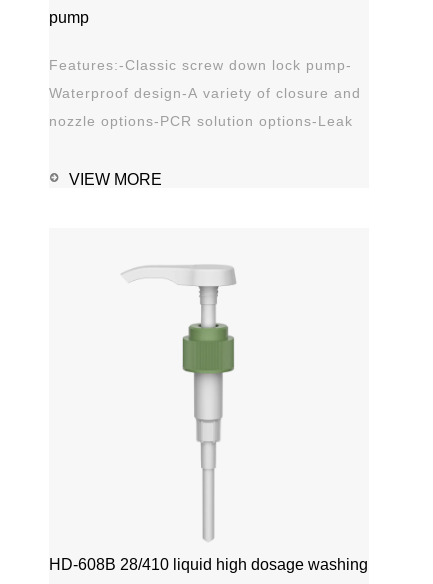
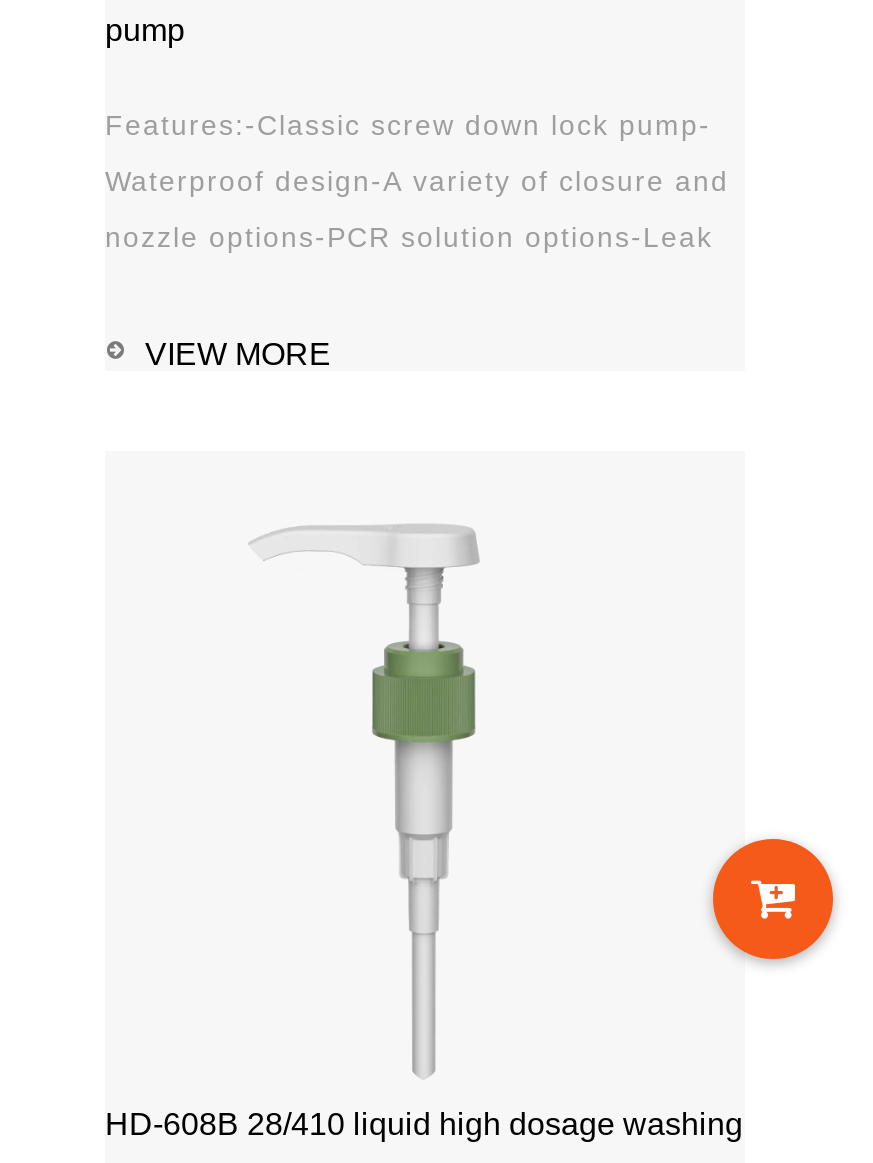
+ [image]
